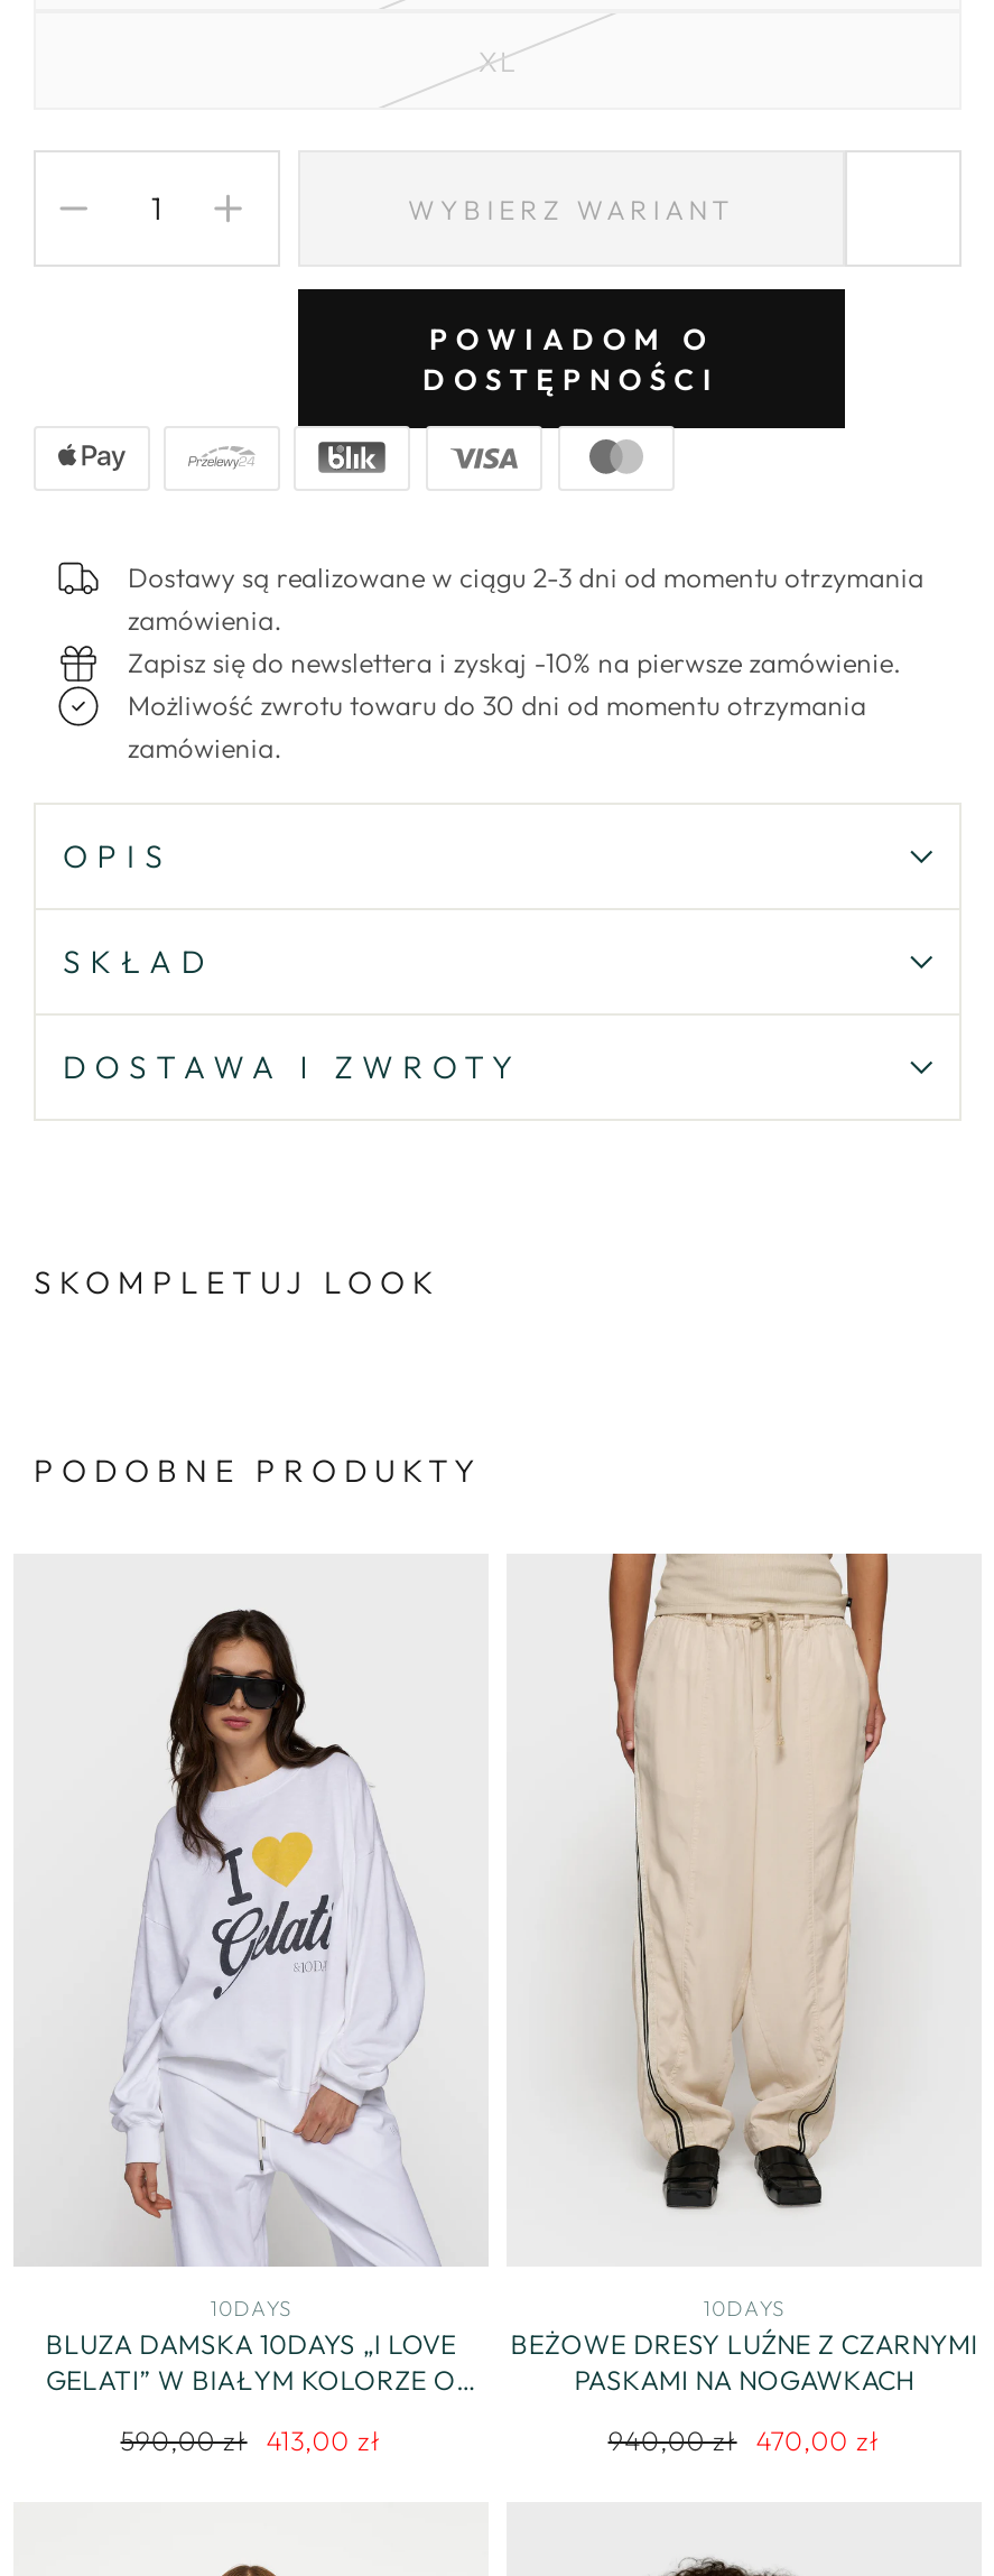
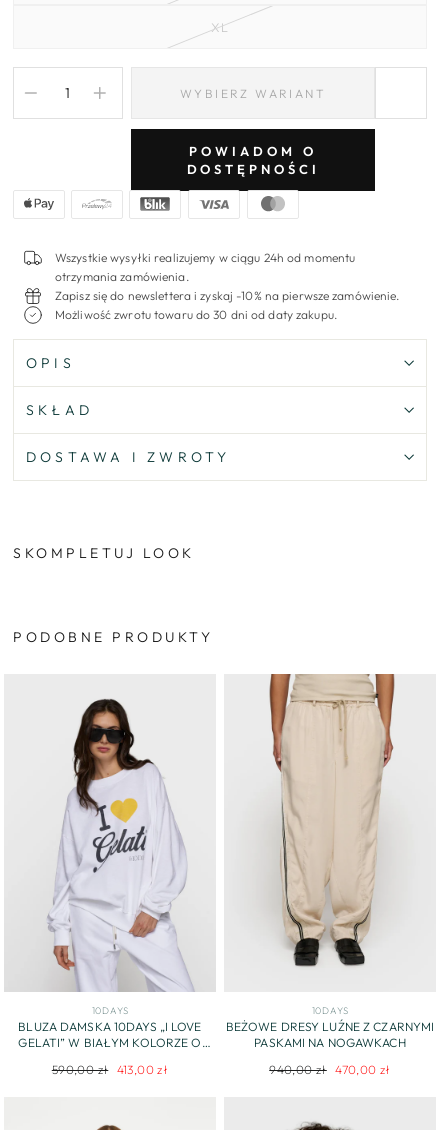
- Dostawy są realizowane w ciągu 2-3 dni od momentu otrzymania
- zamówienia.
+ Wszystkie wysyłki realizujemy w ciągu 24h od momentu
+ otrzymania zamówienia.

- Możliwość zwrotu towaru do 30 dni od momentu otrzymania
- zamówienia.
+ Możliwość zwrotu towaru do 30 dni od daty zakupu.
